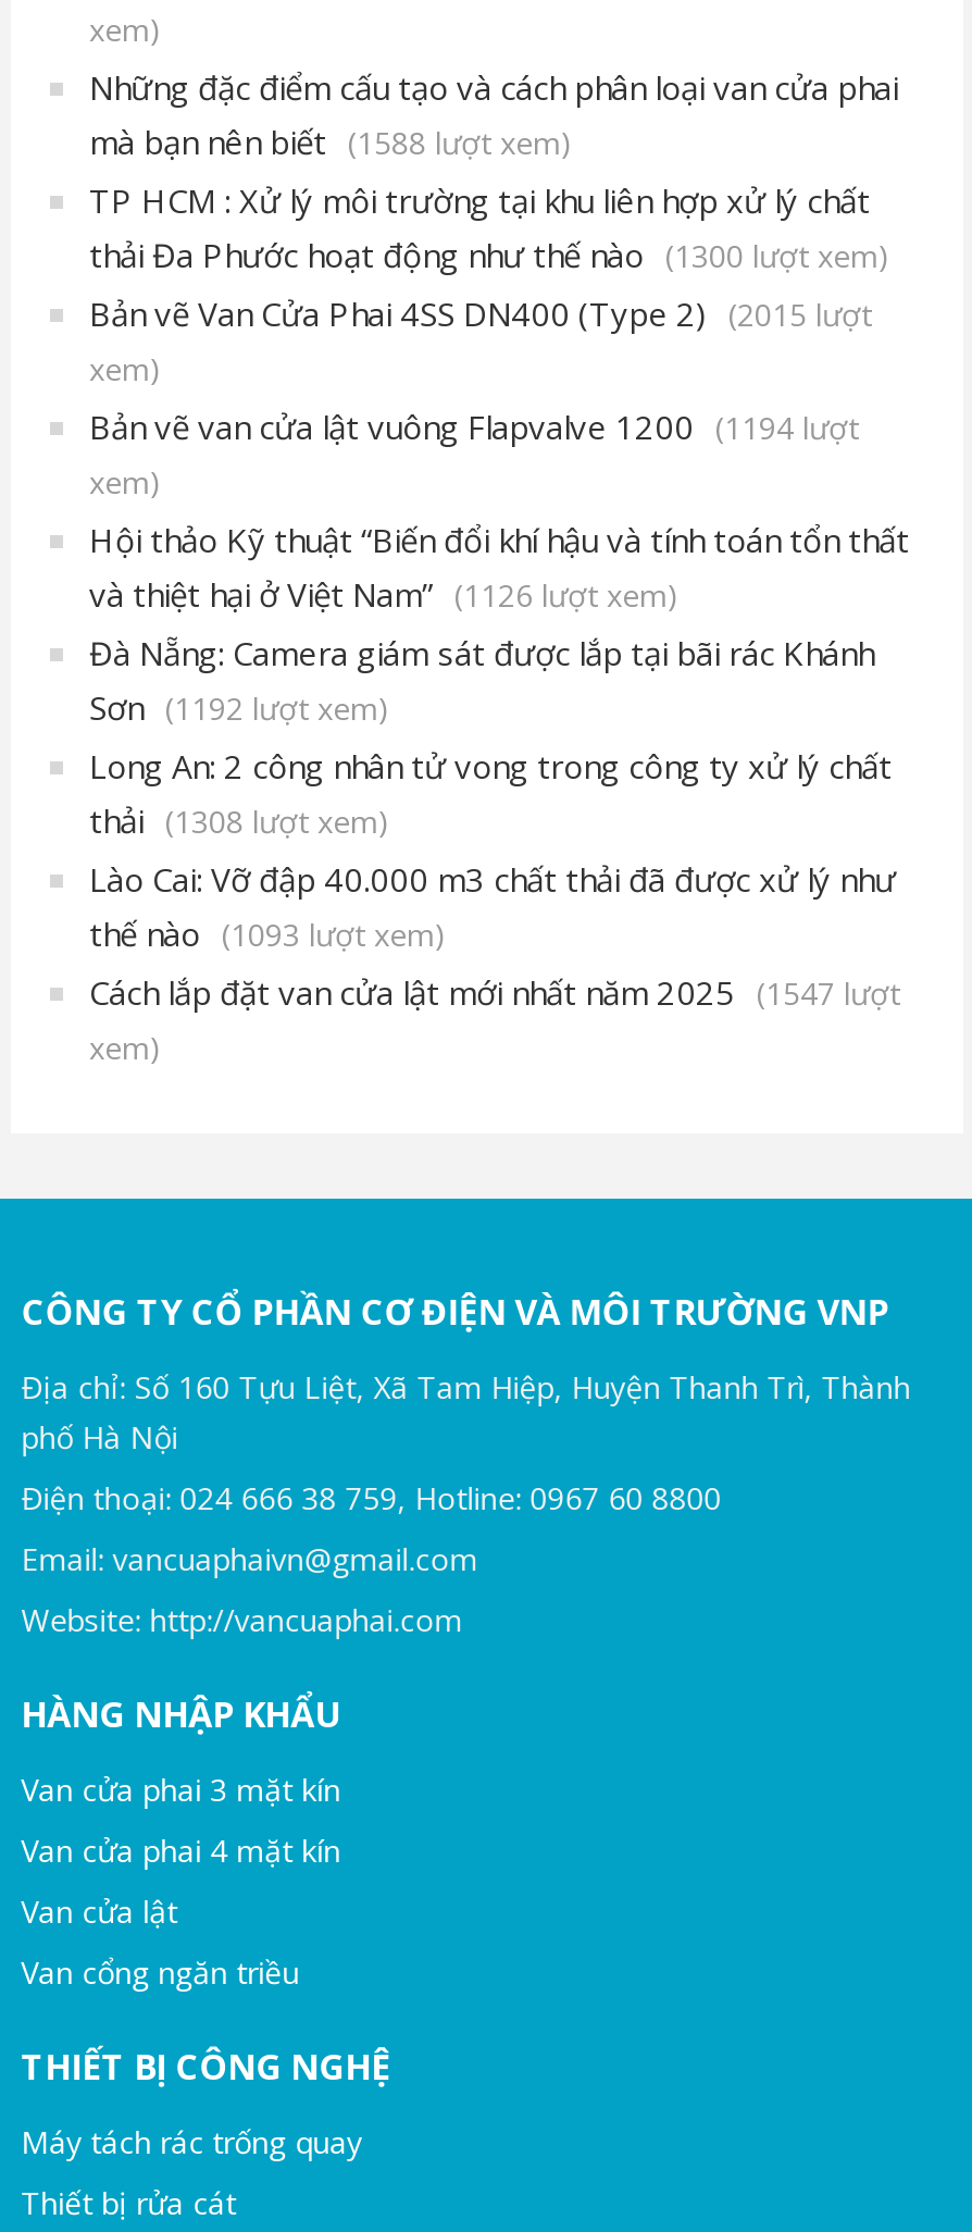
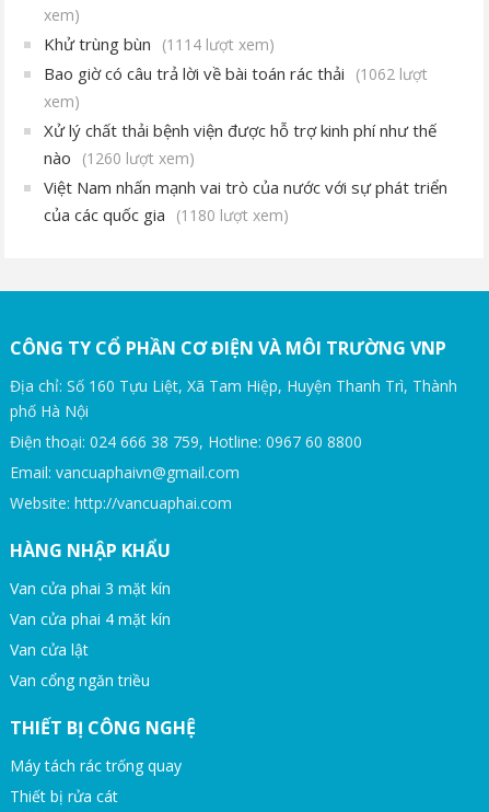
- Những đặc điểm cấu tạo và cách phân loại van cửa phai
- mà bạn nên biết (1588 lượt xem)
- TP HCM : Xử lý môi trường tại khu liên hợp xử lý chất
- thải Đa Phước hoạt động như thế nào (1300 lượt xem)
- Bản vẽ Van Cửa Phai 4SS DN400 (Type 2) (2015 lượt
+ Khử trùng bùn (1114 lượt xem)
+ Bao giờ có câu trả lời về bài toán rác thải (1062 lượt

- Bản vẽ van cửa lật vuông Flapvalve 1200 (1194 lượt
- xem)
- Hội thảo Kỹ thuật “Biến đổi khí hậu và tính toán tổn thất
- và thiệt hại ở Việt Nam” (1126 lượt xem)
- Đà Nẵng: Camera giám sát được lắp tại bãi rác Khánh
- Sơn (1192 lượt xem)
- Long An: 2 công nhân tử vong trong công ty xử lý chất
- thải (1308 lượt xem)
- Lào Cai: Vỡ đập 40.000 m3 chất thải đã được xử lý như
- thế nào (1093 lượt xem)
- Cách lắp đặt van cửa lật mới nhất năm 2025 (1547 lượt
- xem)
+ Xử lý chất thải bệnh viện được hỗ trợ kinh phí như thế
+ nào (1260 lượt xem)
+ Việt Nam nhấn mạnh vai trò của nước với sự phát triển
+ của các quốc gia (1180 lượt xem)
